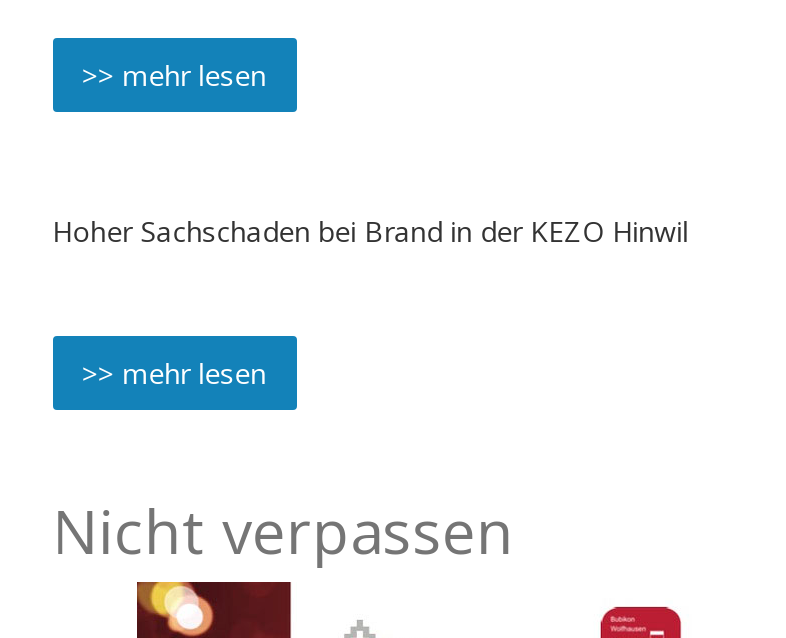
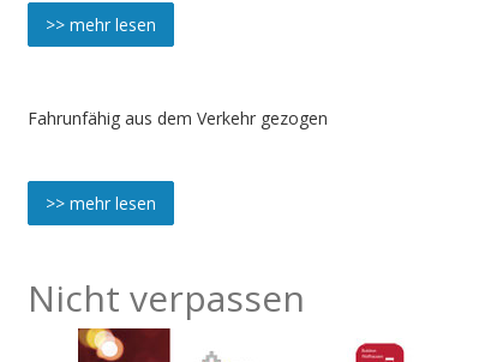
- Hoher Sachschaden bei Brand in der KEZO Hinwil
+ Fahrunfähig aus dem Verkehr gezogen
